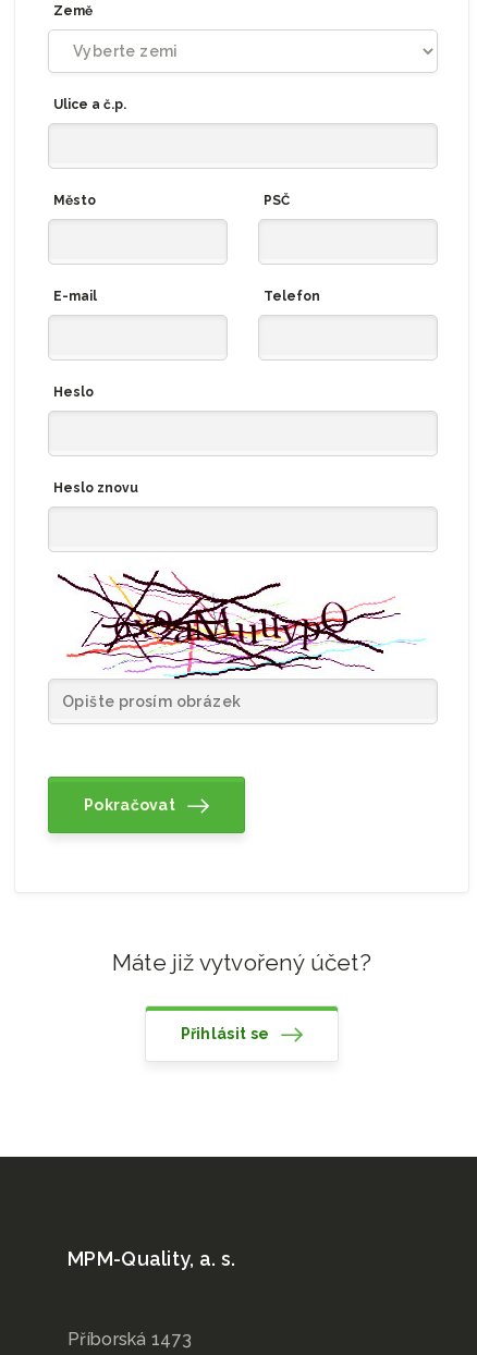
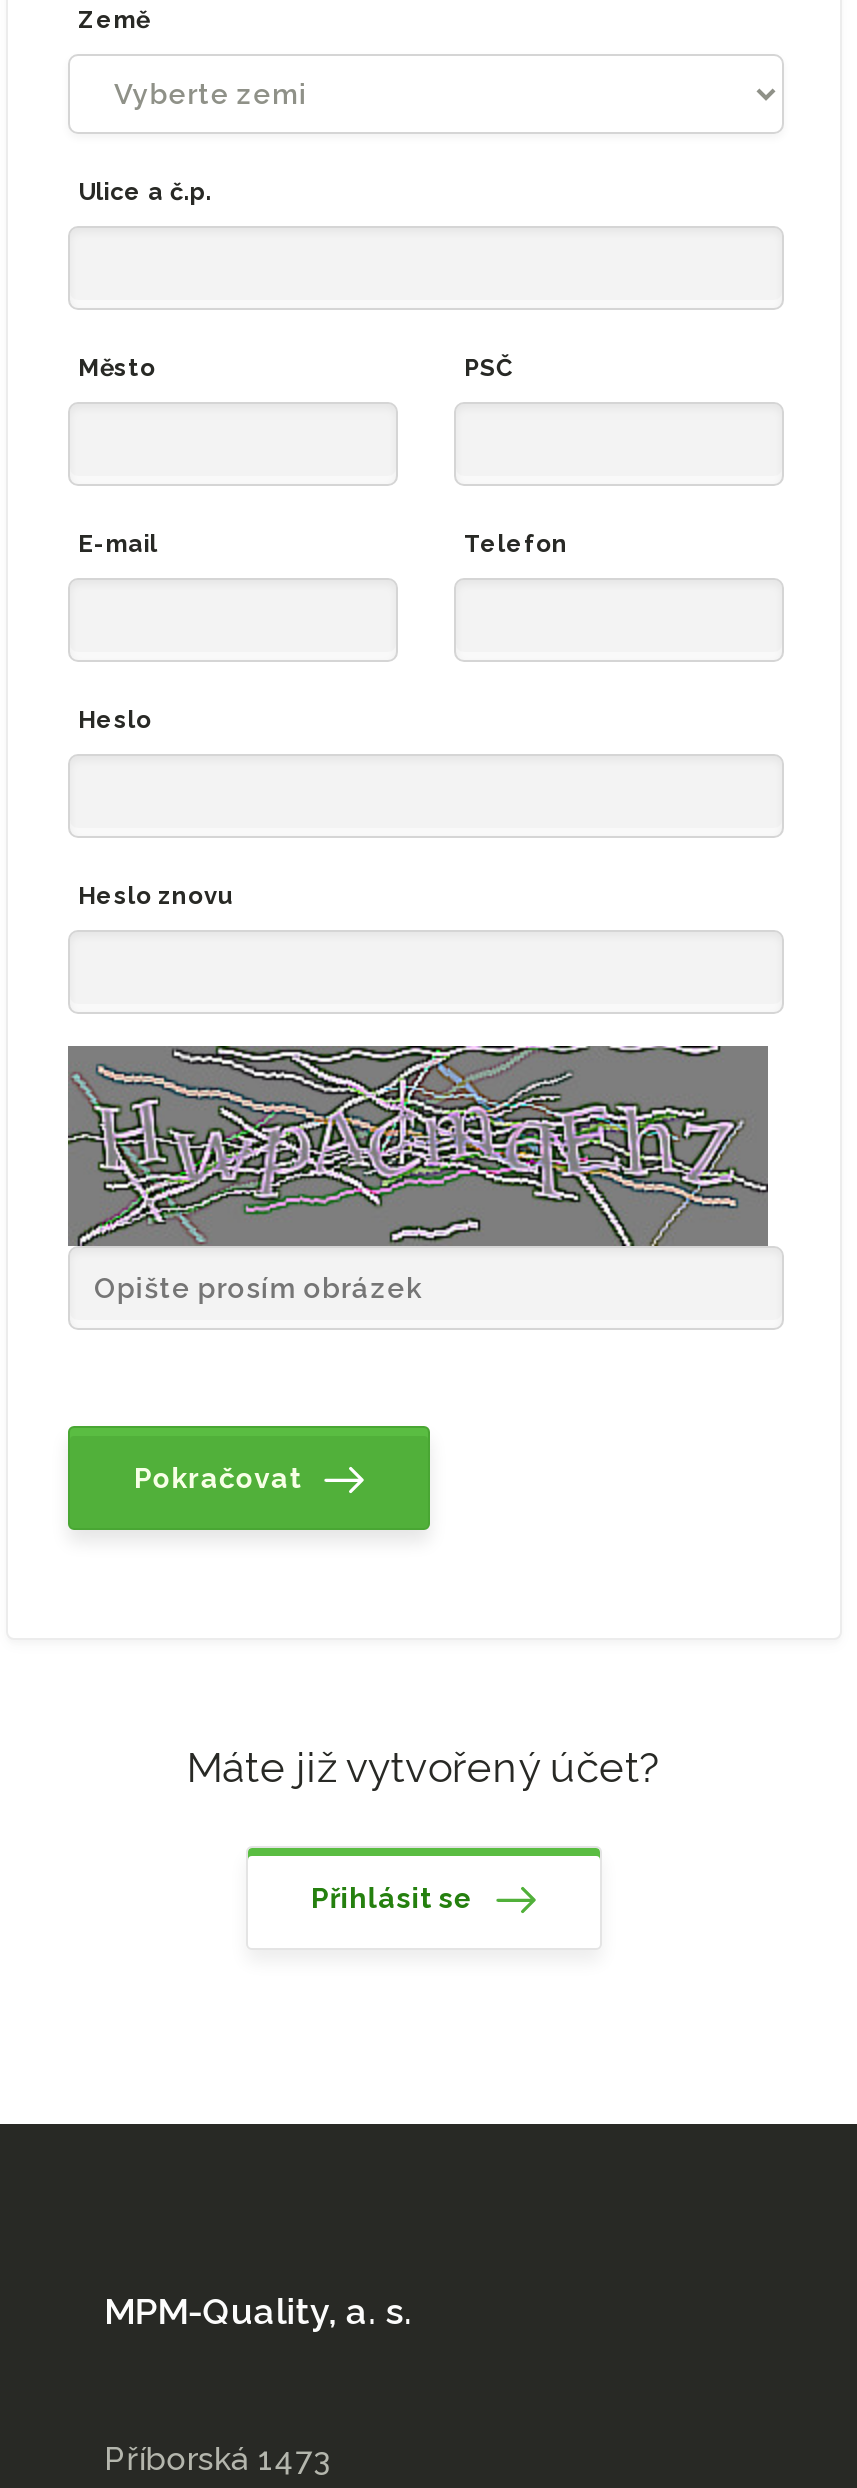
- [image]
+ [image]
